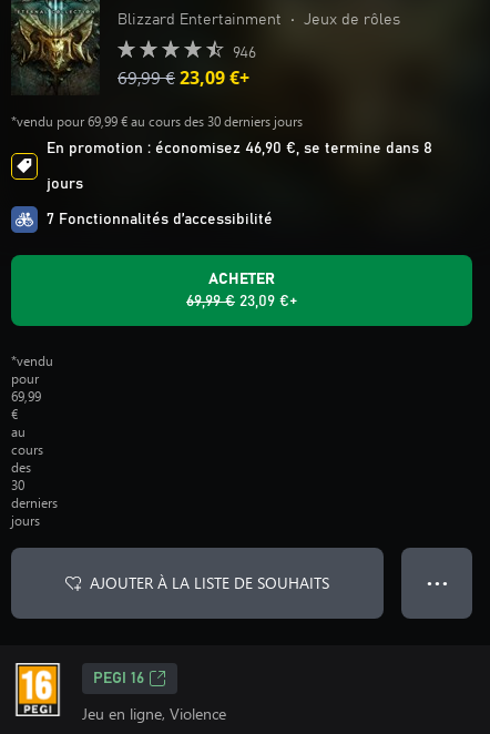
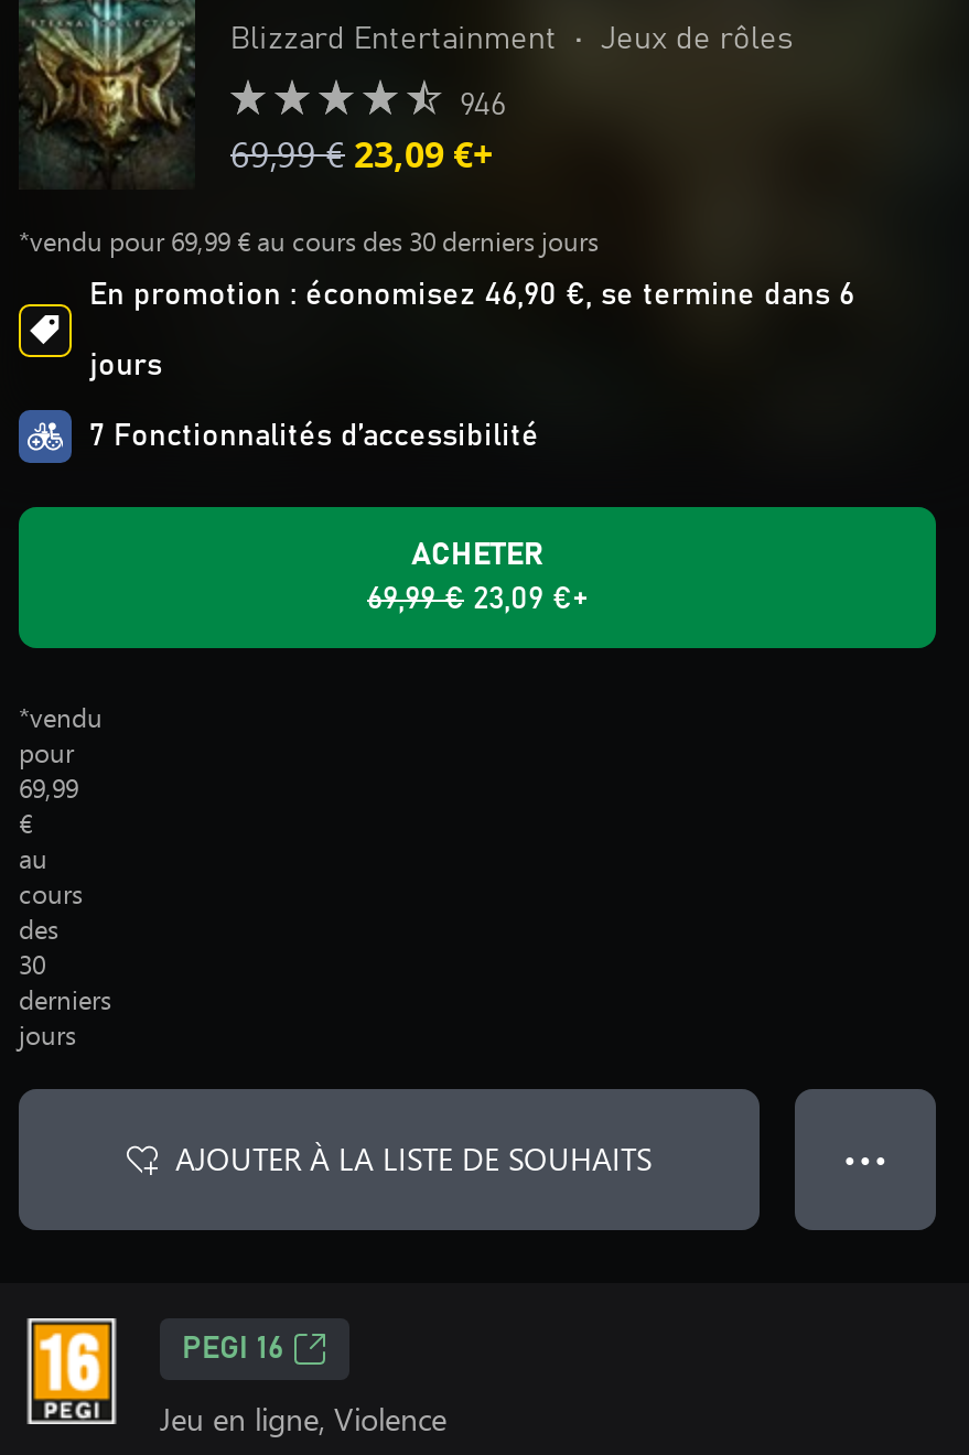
- En promotion : économisez 46,90 €, se termine dans 8
+ En promotion : économisez 46,90 €, se termine dans 6
